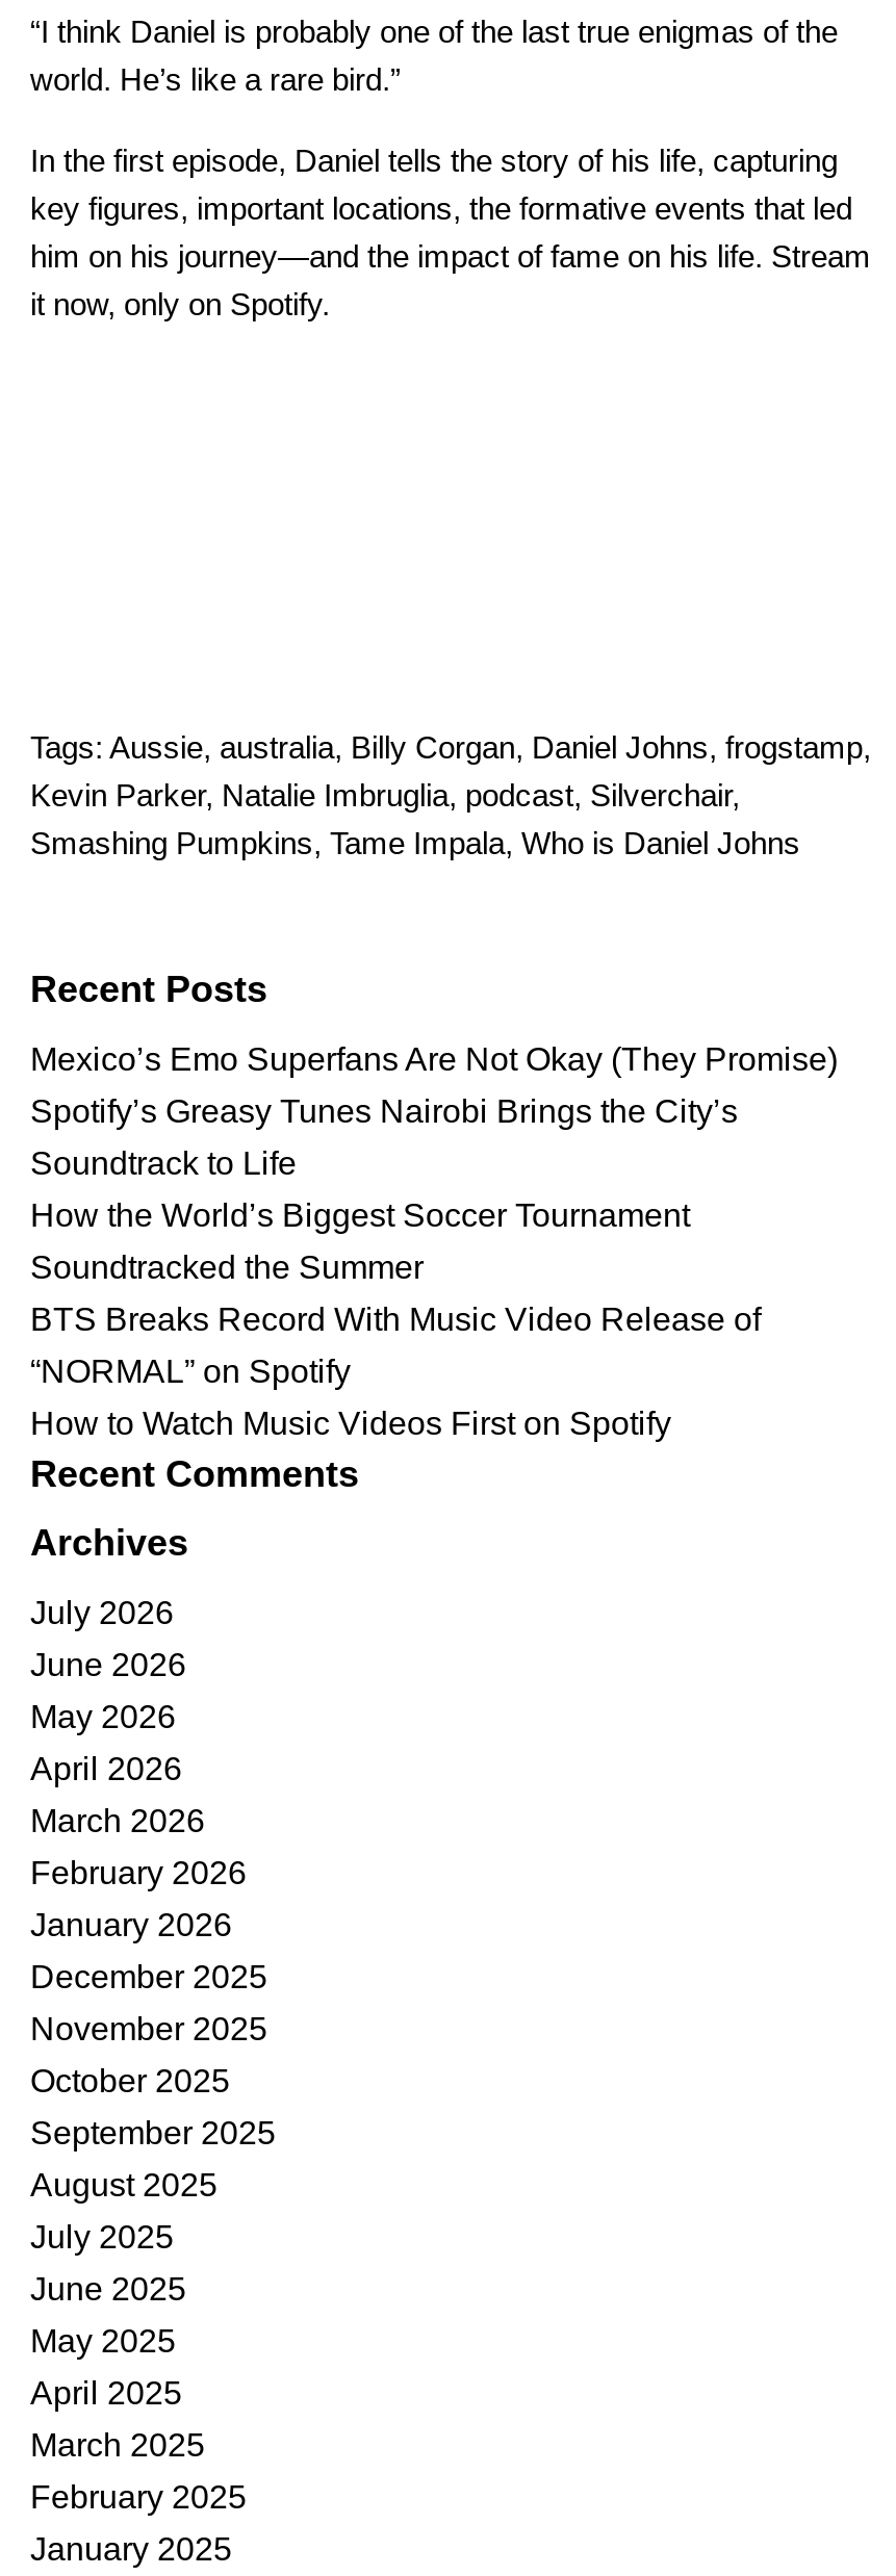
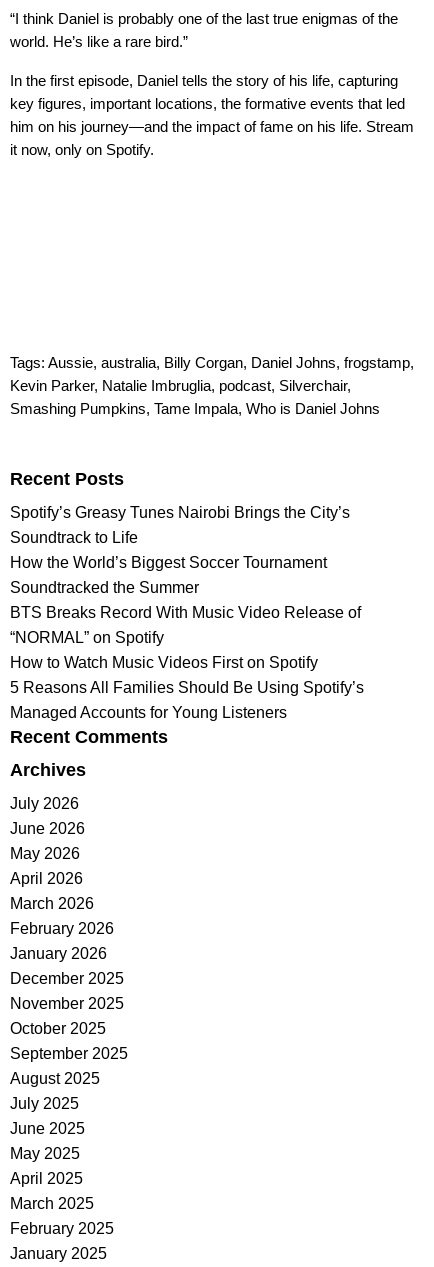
- Mexico’s Emo Superfans Are Not Okay (They Promise)

moved up: Spotify’s Greasy Tunes Nairobi Brings the City’s | Soundtrack to Life | How the World’s Biggest Soccer Tournament | Soundtracked the Summer | BTS Breaks Record With Music Video Release of | “NORMAL” on Spotify | How to Watch Music Videos First on Spotify

+ 5 Reasons All Families Should Be Using Spotify’s
+ Managed Accounts for Young Listeners
